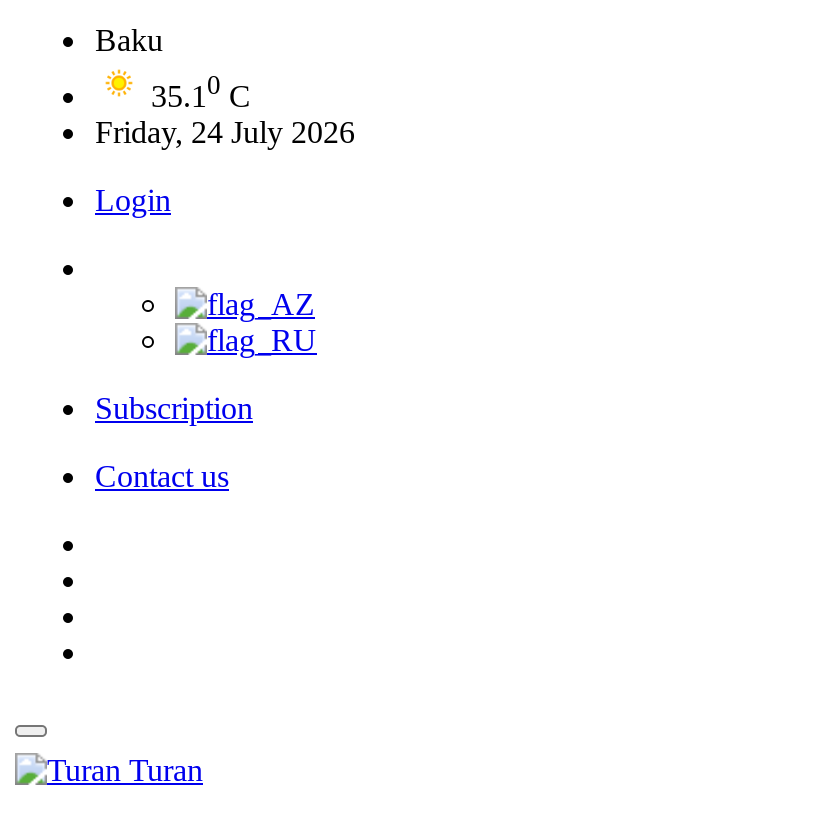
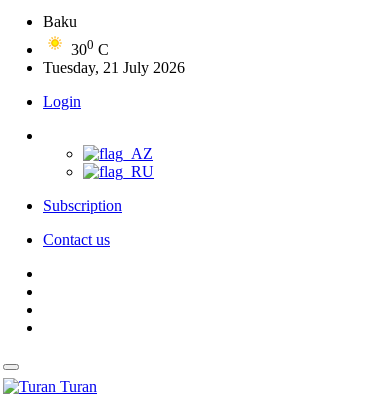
- 35.10 C
+ 300 C

- Friday, 24 July 2026
+ Tuesday, 21 July 2026
